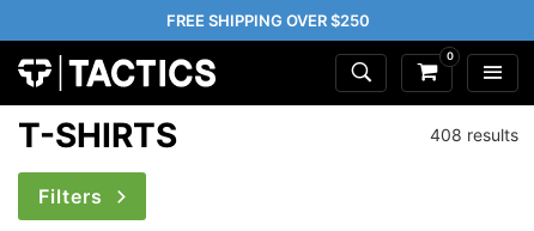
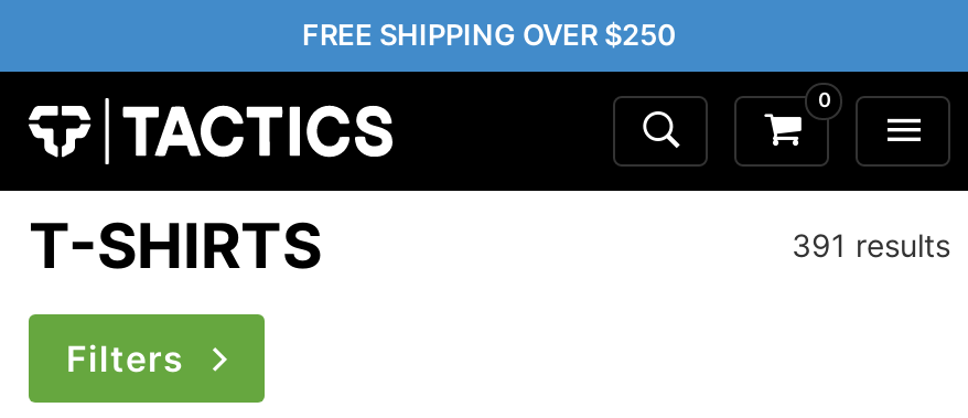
- 408 results
+ 391 results
